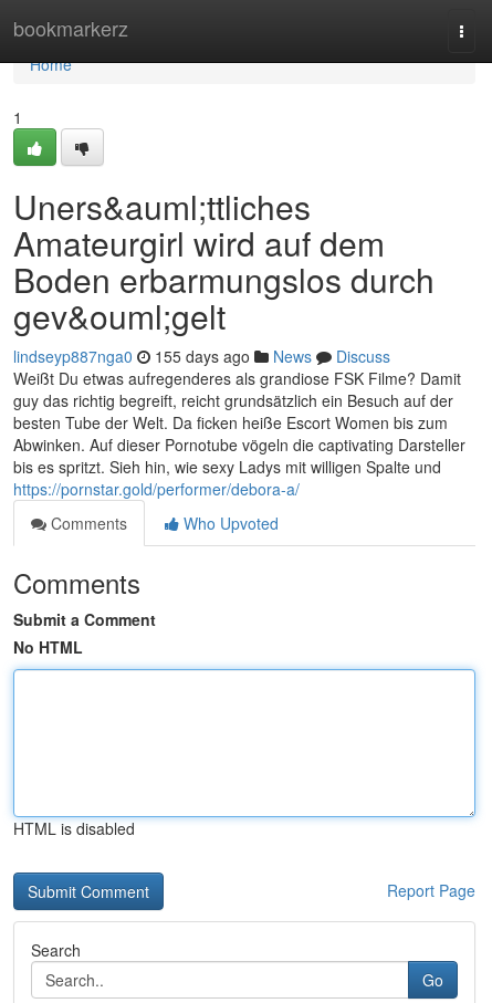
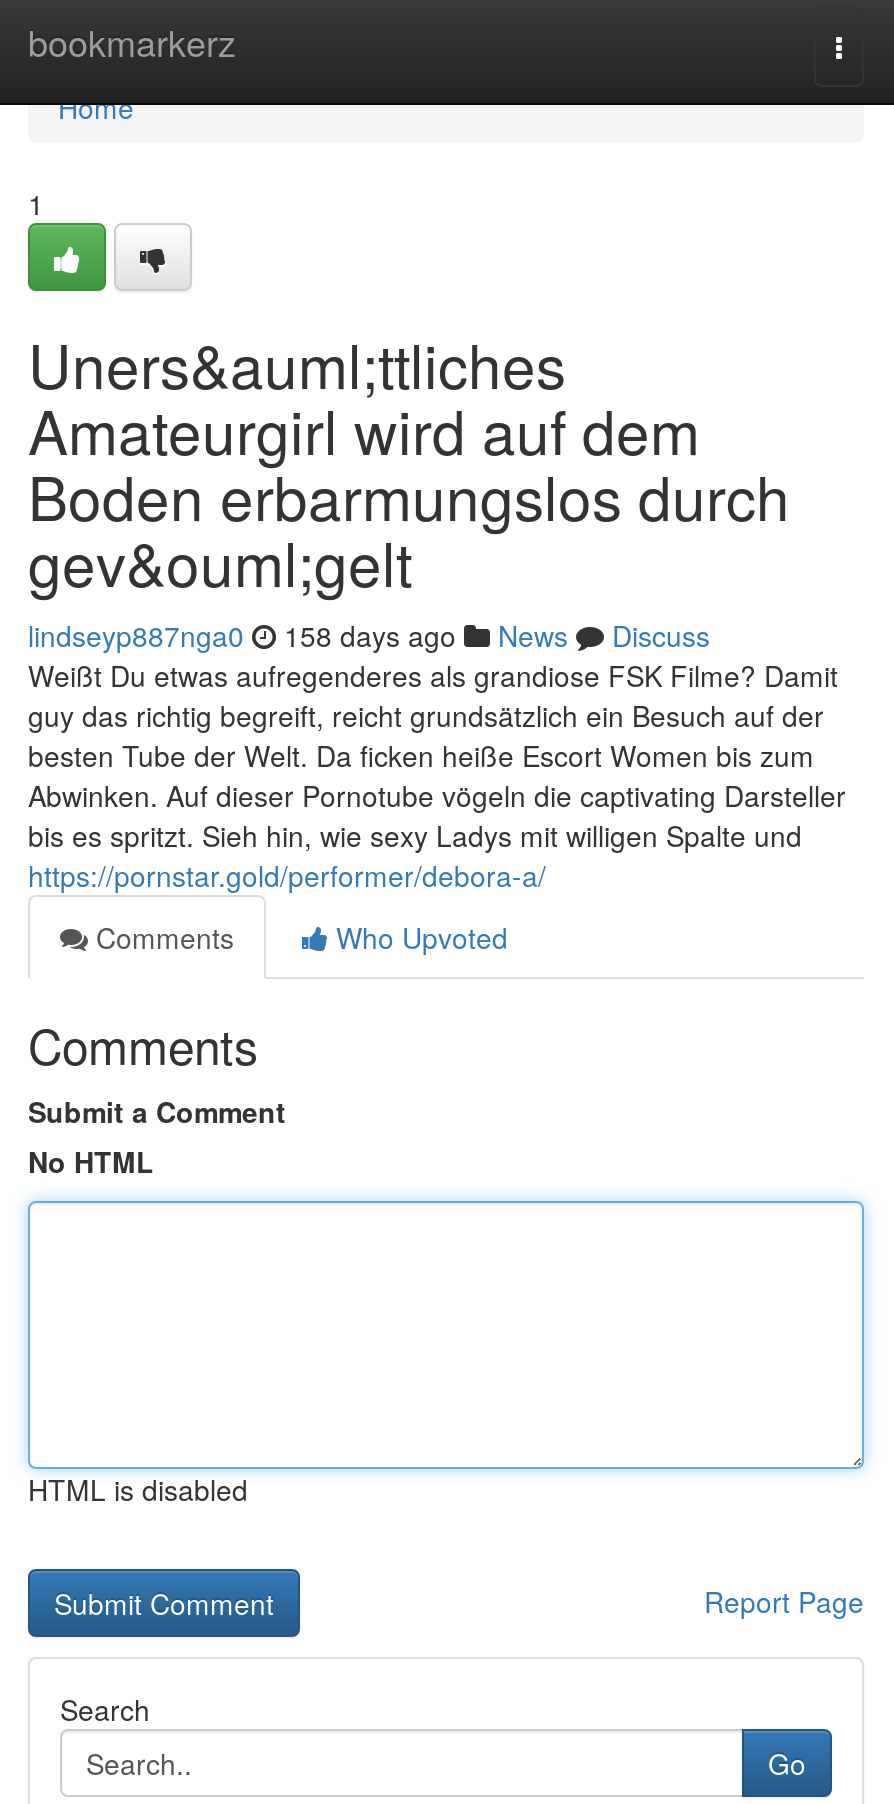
- lindseyp887nga0 155 days ago News Discuss
+ lindseyp887nga0 158 days ago News Discuss
